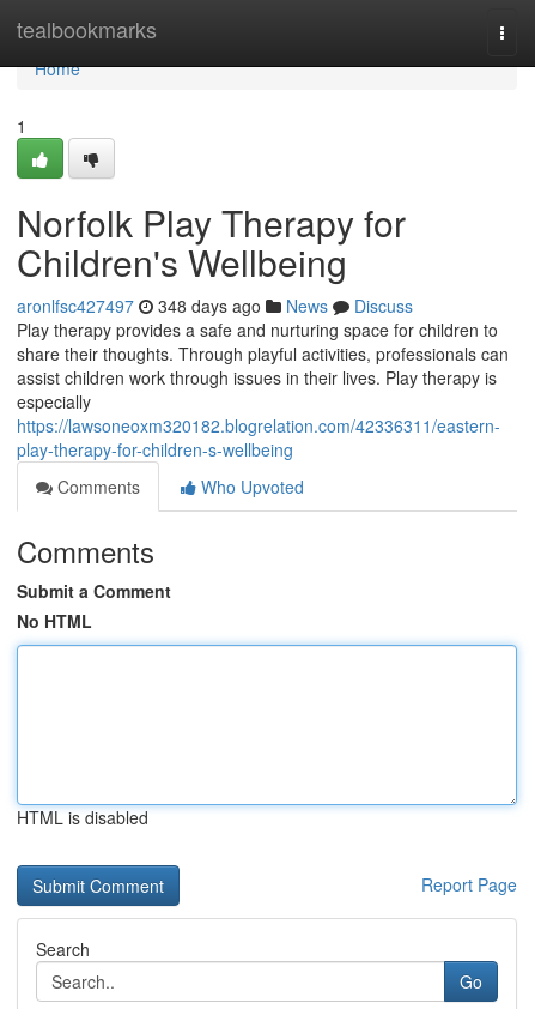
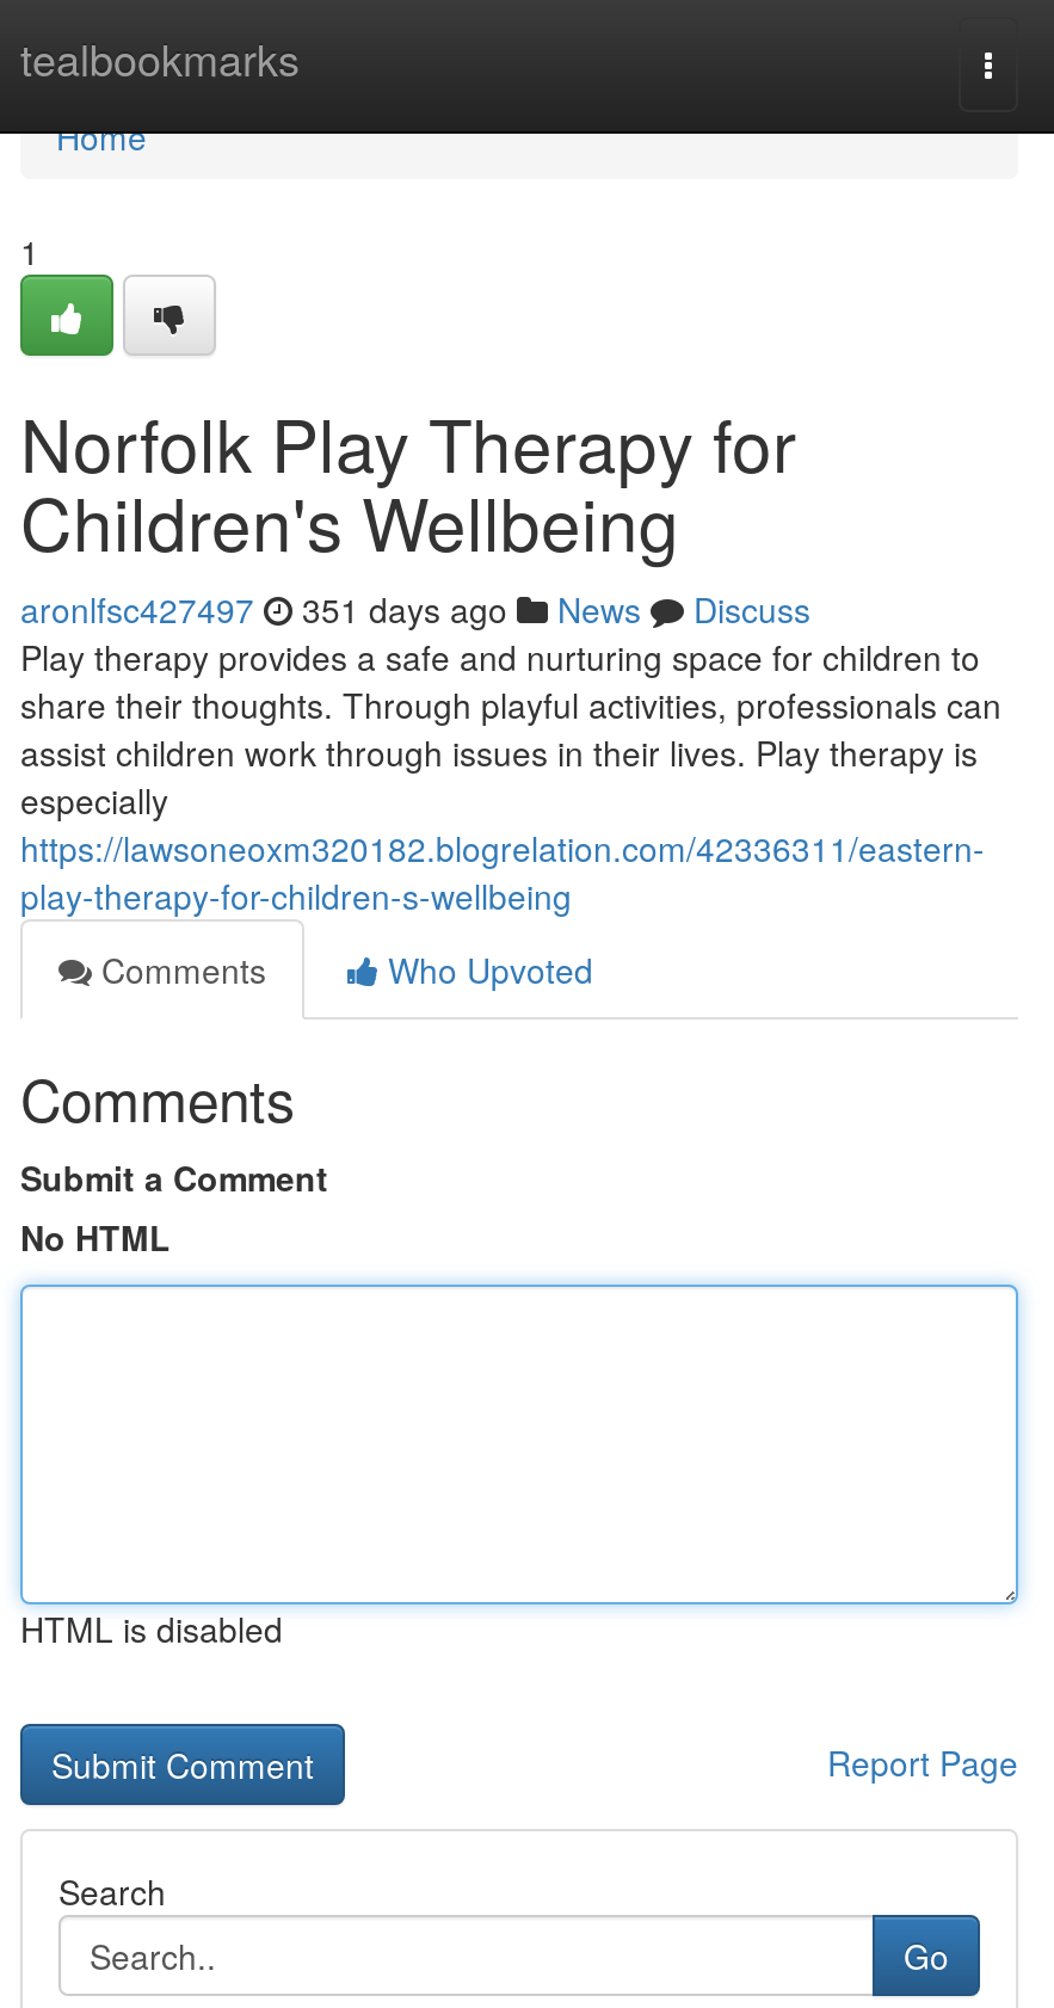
- aronlfsc427497 348 days ago News Discuss
+ aronlfsc427497 351 days ago News Discuss
